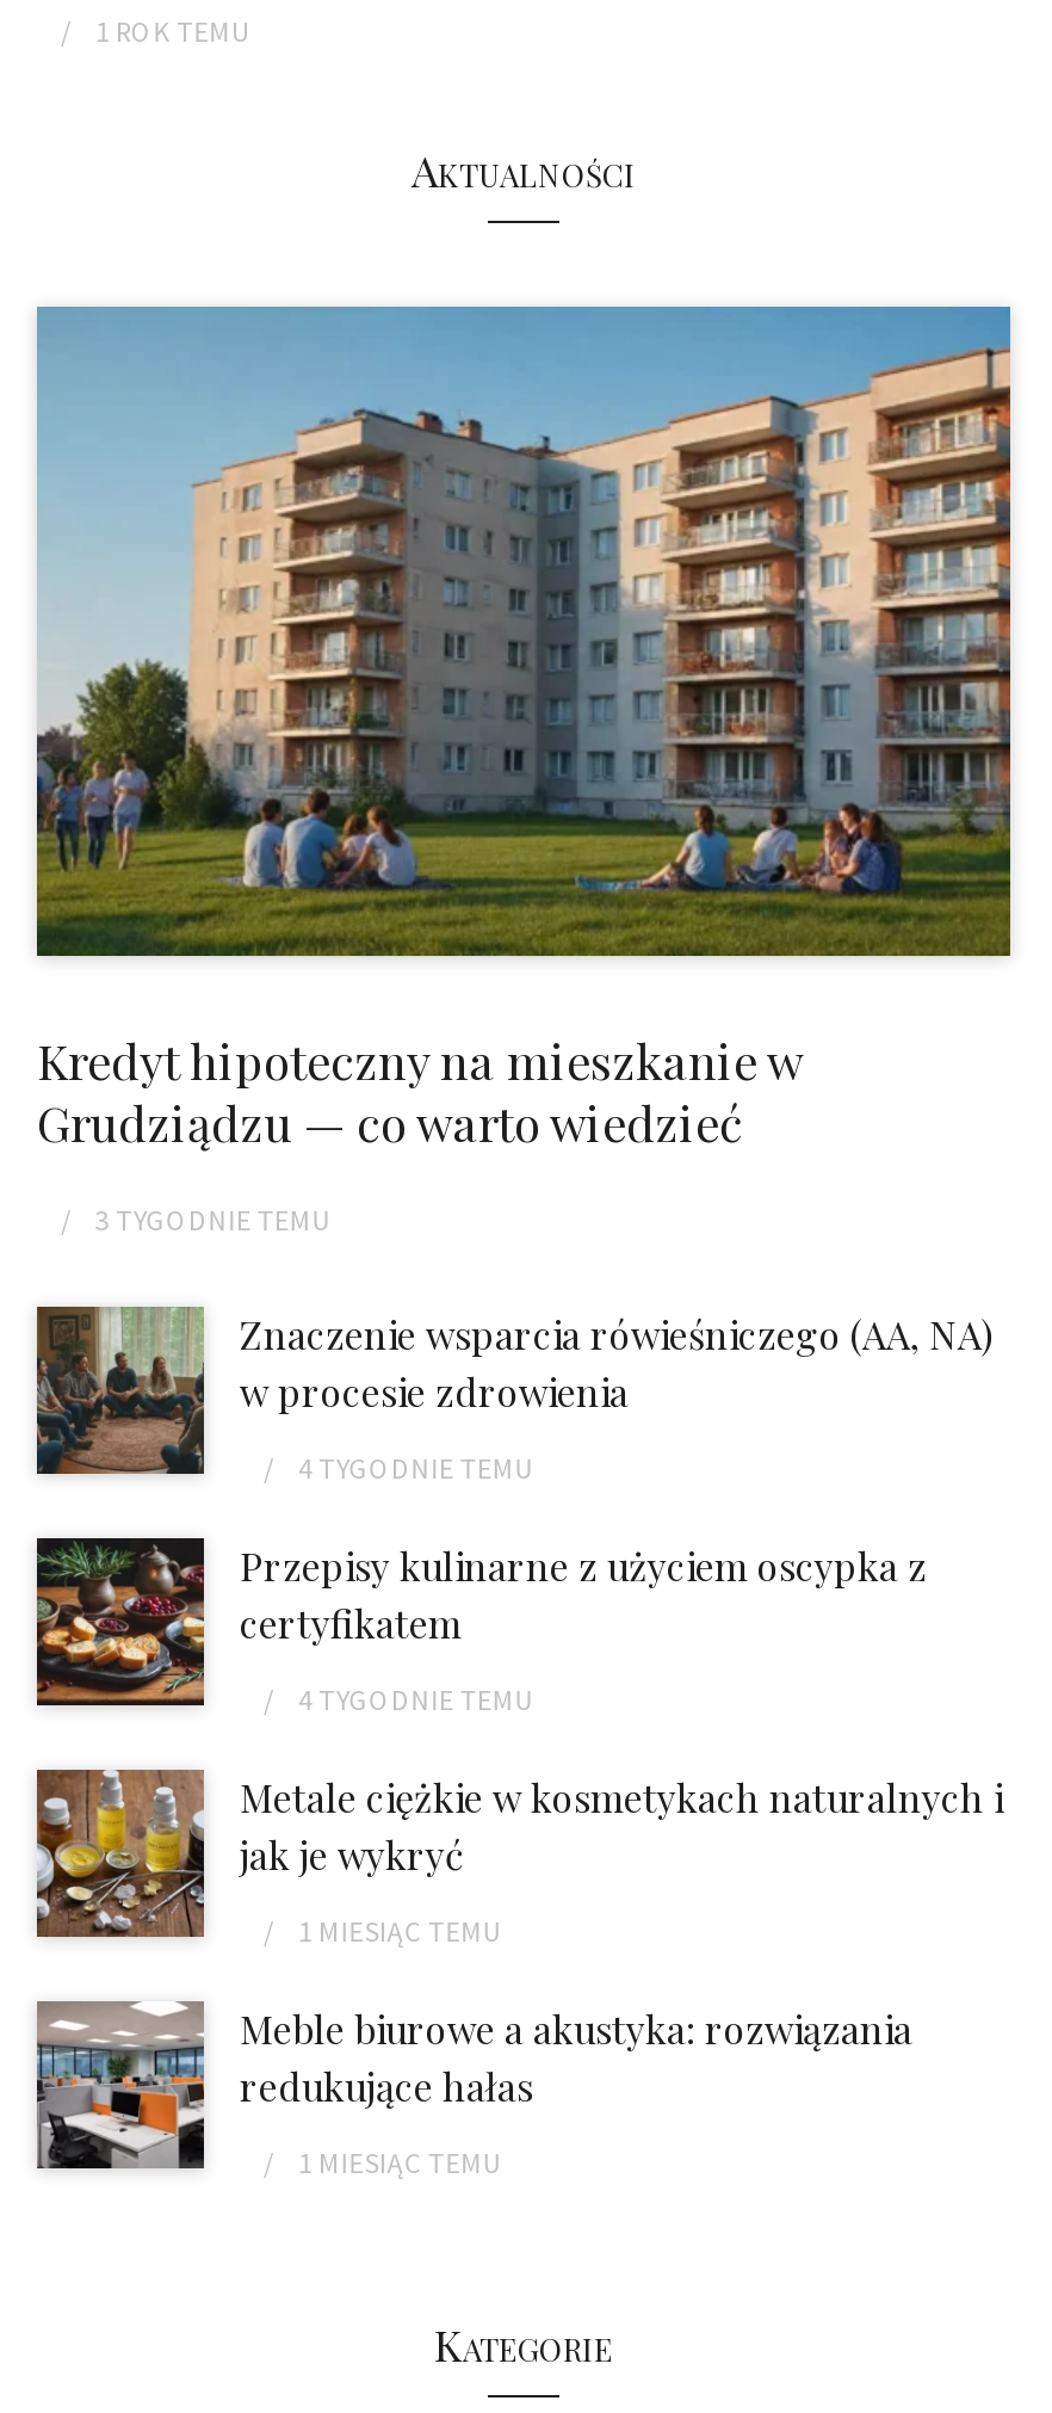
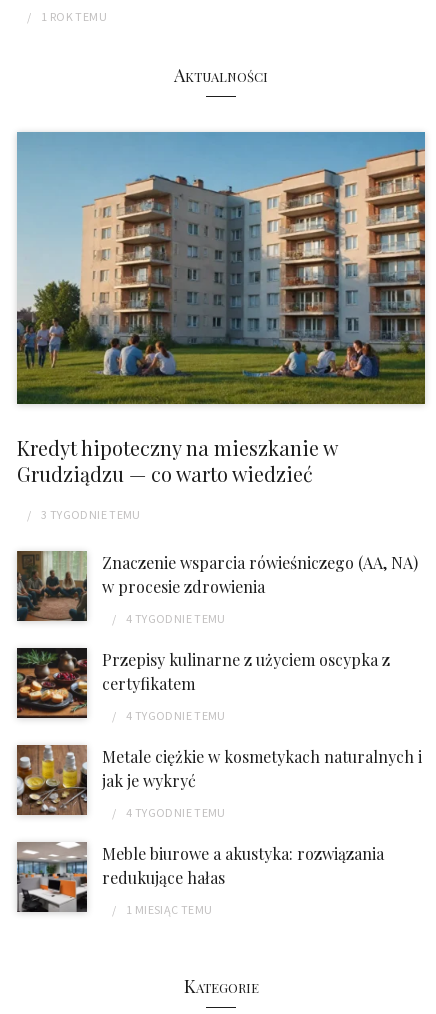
- 1 MIESIĄC TEMU
+ 4 TYGODNIE TEMU
